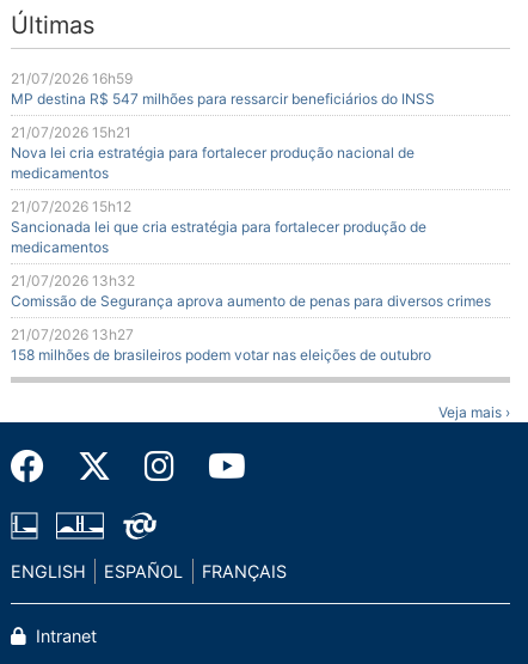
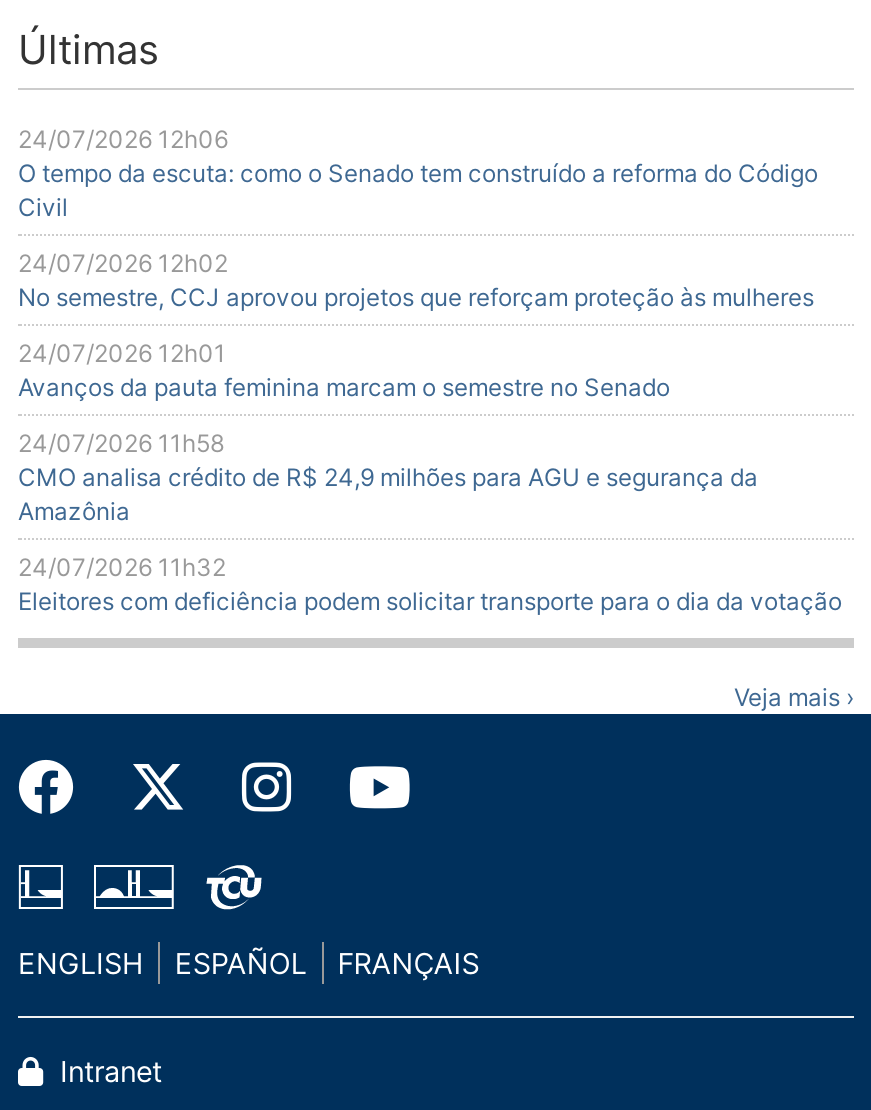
- 21/07/2026 16h59
- MP destina R$ 547 milhões para ressarcir beneficiários do INSS
+ 24/07/2026 12h06
+ O tempo da escuta: como o Senado tem construído a reforma do Código
+ Civil

- 21/07/2026 15h21
- Nova lei cria estratégia para fortalecer produção nacional de
- medicamentos
+ 24/07/2026 12h02
+ No semestre, CCJ aprovou projetos que reforçam proteção às mulheres

- 21/07/2026 15h12
- Sancionada lei que cria estratégia para fortalecer produção de
- medicamentos
+ 24/07/2026 12h01
+ Avanços da pauta feminina marcam o semestre no Senado

- 21/07/2026 13h32
- Comissão de Segurança aprova aumento de penas para diversos crimes
+ 24/07/2026 11h58
+ CMO analisa crédito de R$ 24,9 milhões para AGU e segurança da
+ Amazônia

- 21/07/2026 13h27
- 158 milhões de brasileiros podem votar nas eleições de outubro
+ 24/07/2026 11h32
+ Eleitores com deficiência podem solicitar transporte para o dia da votação
